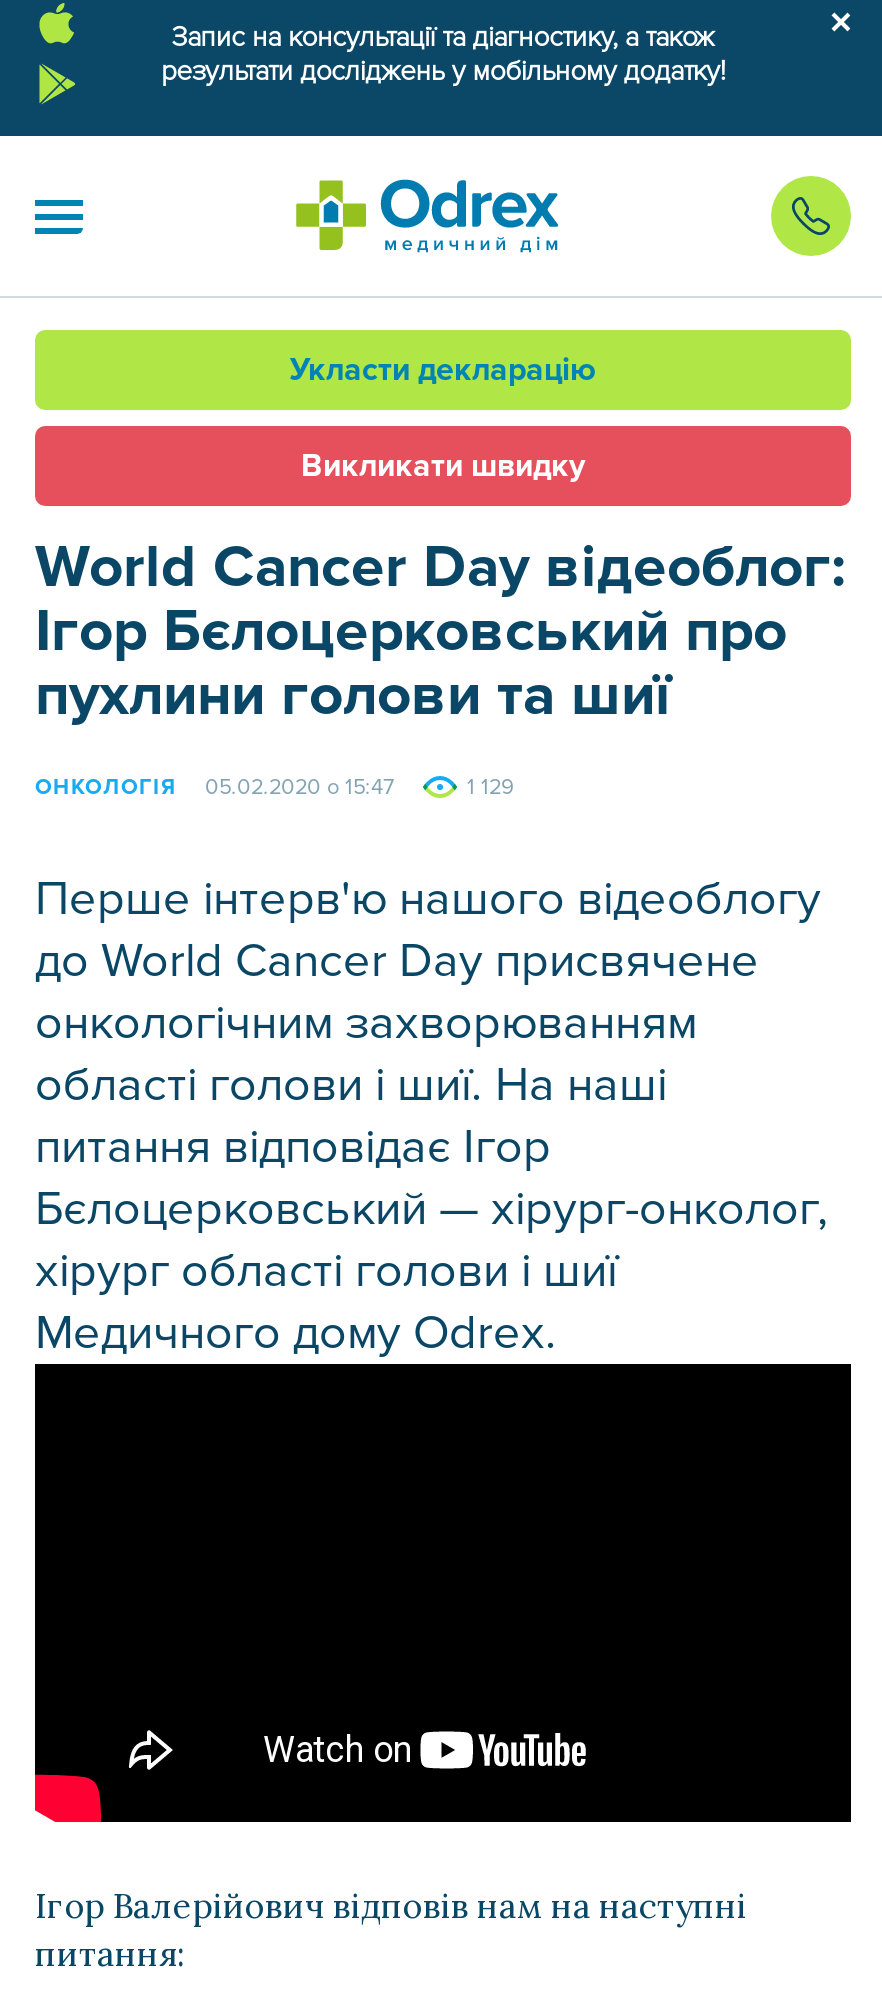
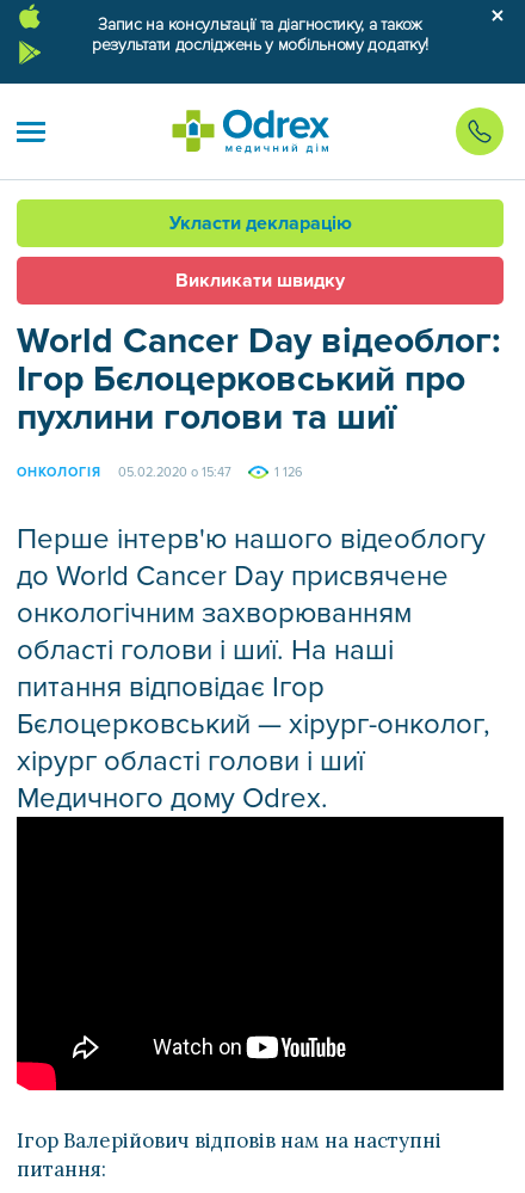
- 1 129
+ 1 126
